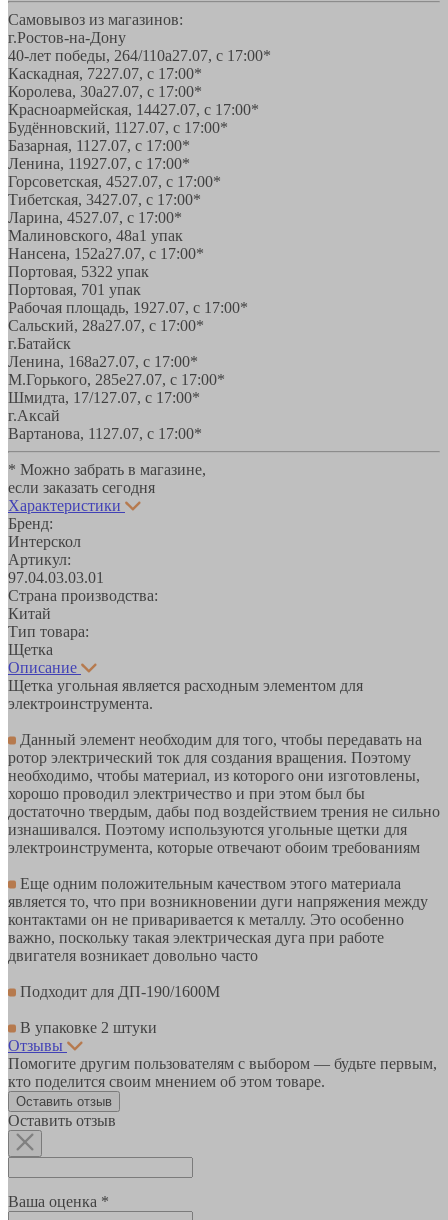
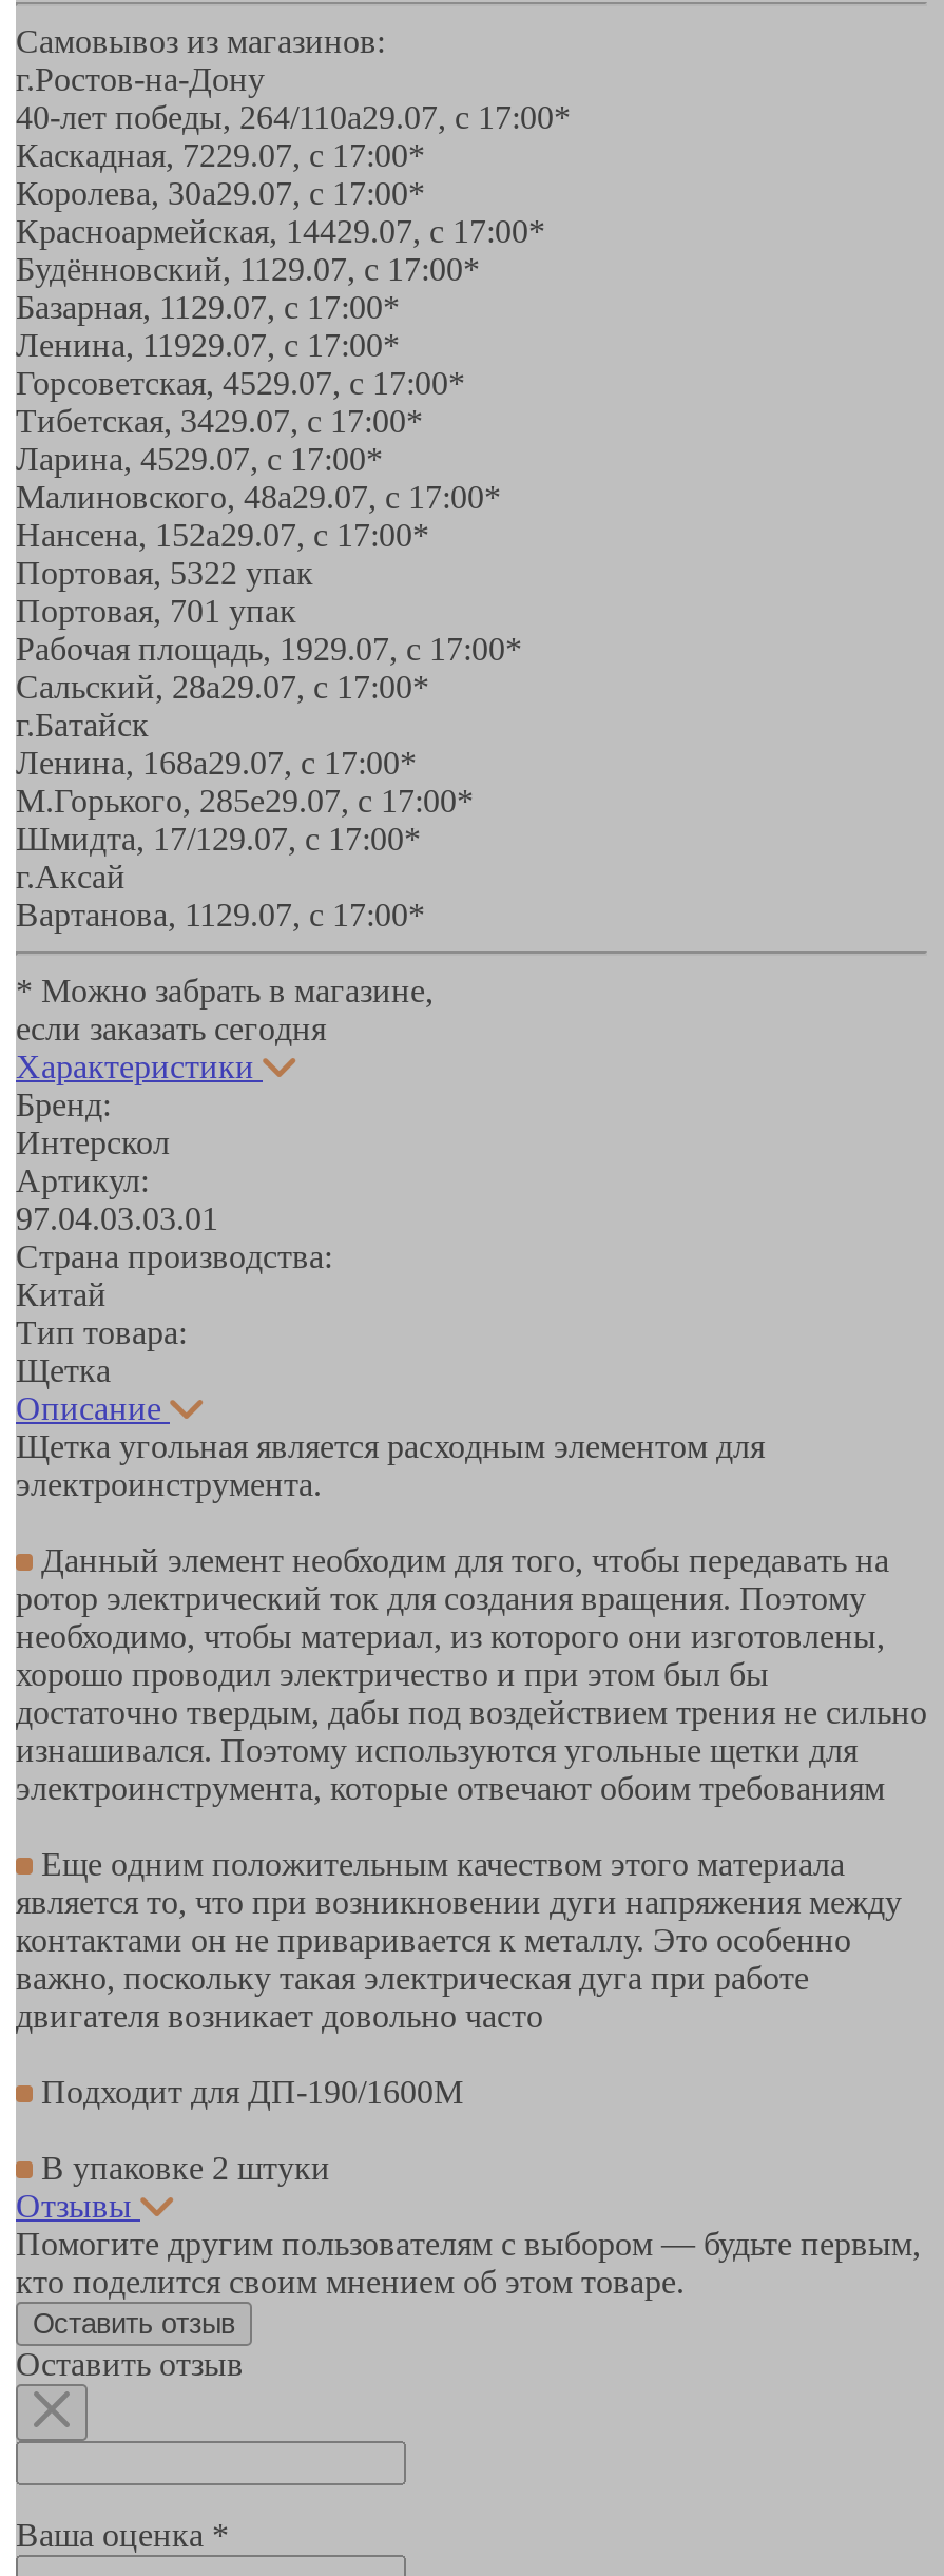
- 40-лет победы, 264/110а27.07, с 17:00*
- Каскадная, 7227.07, с 17:00*
- Королева, 30а27.07, с 17:00*
- Красноармейская, 14427.07, с 17:00*
- Будённовский, 11 27.07, с 17:00*
- Базарная, 11 27.07, с 17:00*
- Ленина, 11927.07, с 17:00*
- Горсоветская, 4527.07, с 17:00*
- Тибетская, 3427.07, с 17:00*
- Ларина, 4527.07, с 17:00*
- Малиновского, 48а1 упак
- Нансена, 152а27.07, с 17:00*
+ 40-лет победы, 264/110а29.07, с 17:00*
+ Каскадная, 7229.07, с 17:00*
+ Королева, 30а29.07, с 17:00*
+ Красноармейская, 14429.07, с 17:00*
+ Будённовский, 11 29.07, с 17:00*
+ Базарная, 11 29.07, с 17:00*
+ Ленина, 11929.07, с 17:00*
+ Горсоветская, 4529.07, с 17:00*
+ Тибетская, 3429.07, с 17:00*
+ Ларина, 4529.07, с 17:00*
+ Малиновского, 48а29.07, с 17:00*
+ Нансена, 152а29.07, с 17:00*

- Рабочая площадь, 1927.07, с 17:00*
+ Рабочая площадь, 1929.07, с 17:00*

- Сальский, 28a27.07, с 17:00*
+ Сальский, 28a29.07, с 17:00*

- Ленина, 168а27.07, с 17:00*
+ Ленина, 168а29.07, с 17:00*

- М.Горького, 285е27.07, с 17:00*
+ М.Горького, 285е29.07, с 17:00*

- Шмидта, 17/1 27.07, с 17:00*
+ Шмидта, 17/1 29.07, с 17:00*

- Вартанова, 11 27.07, с 17:00*
+ Вартанова, 11 29.07, с 17:00*
